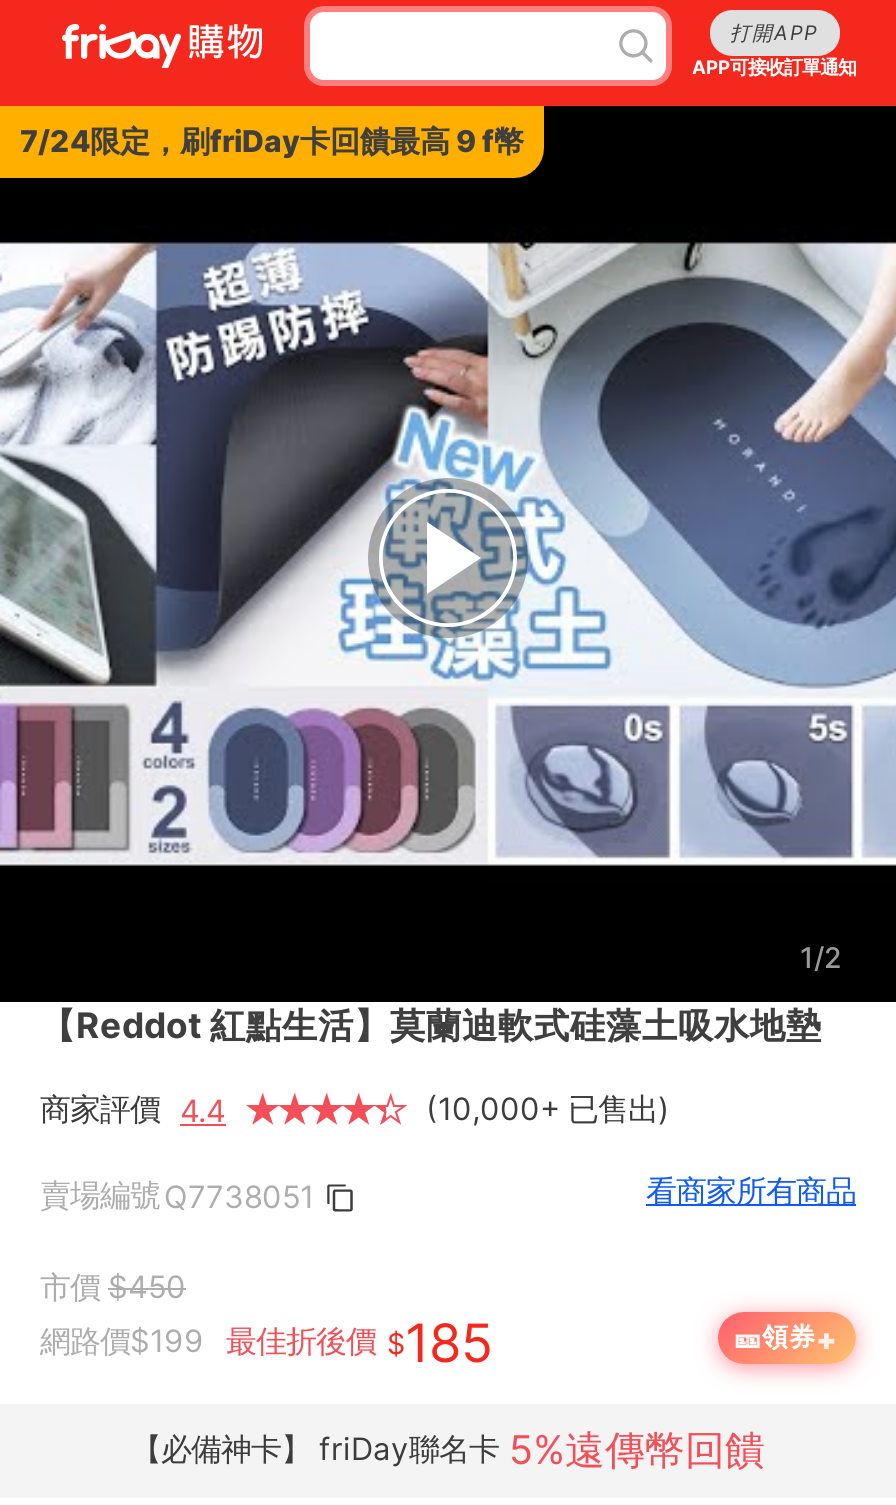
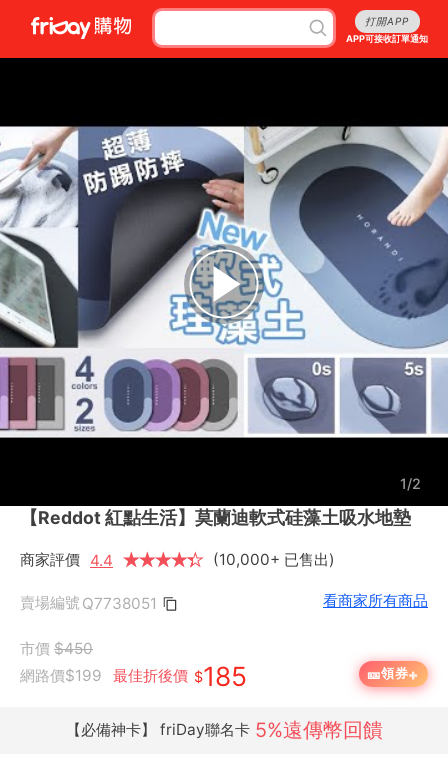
- 7/24限定，刷friDay卡回饋最高 9 f幣
